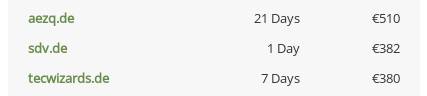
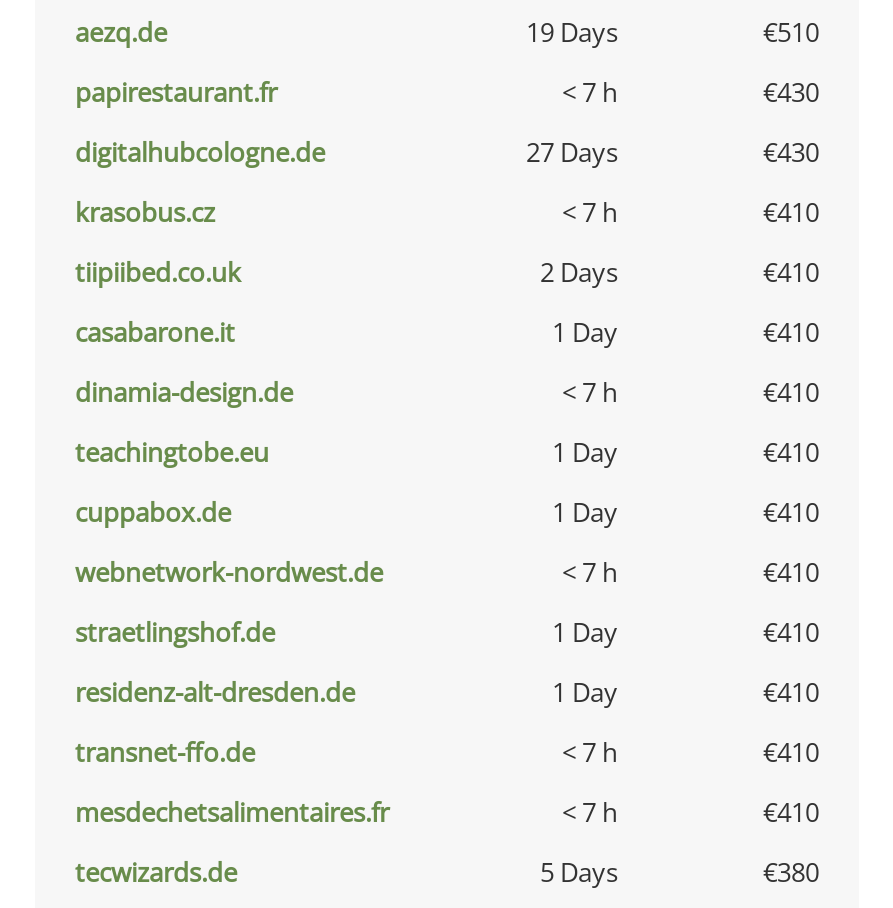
- 21 Days
+ 19 Days

- sdv.de
+ papirestaurant.fr
+ < 7 h
+ €430
+ digitalhubcologne.de
+ 27 Days
+ €430
+ krasobus.cz
+ < 7 h
+ €410
+ tiipiibed.co.uk
+ 2 Days
+ €410
+ casabarone.it

- €382
+ €410
+ dinamia-design.de
+ < 7 h
+ €410
+ teachingtobe.eu
+ 1 Day
+ €410
+ cuppabox.de
+ 1 Day
+ €410
+ webnetwork-nordwest.de
+ < 7 h
+ €410
+ straetlingshof.de
+ 1 Day
+ €410
+ residenz-alt-dresden.de
+ 1 Day
+ €410
+ transnet-ffo.de
+ < 7 h
+ €410
+ mesdechetsalimentaires.fr
+ < 7 h
+ €410

- 7 Days
+ 5 Days
